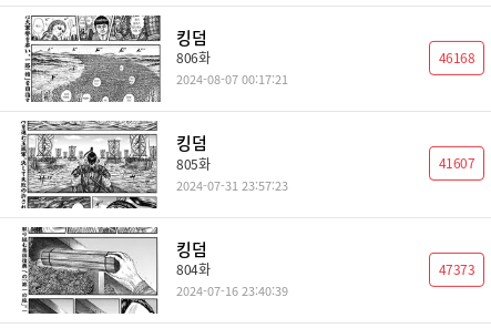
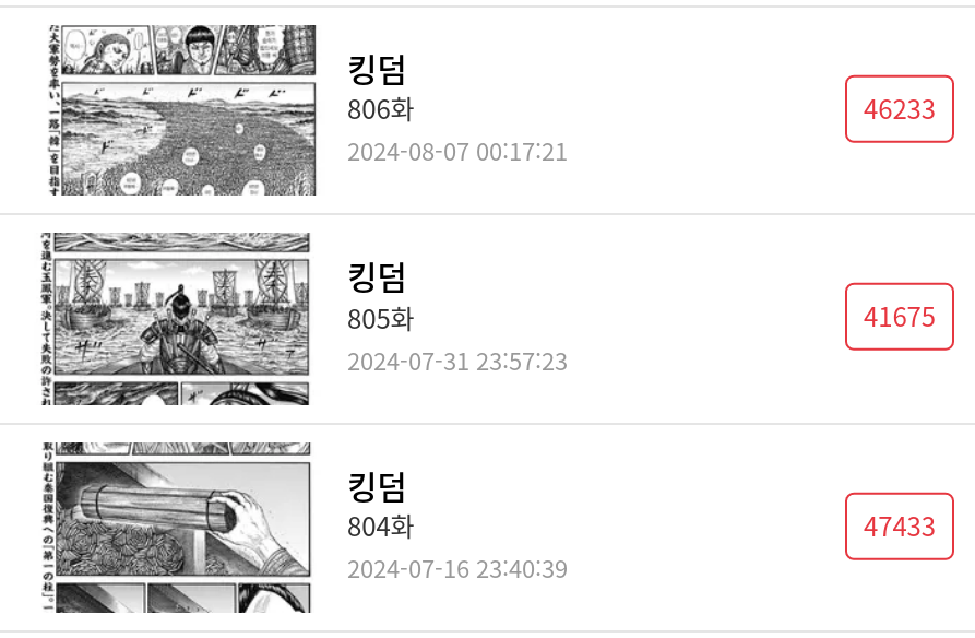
- 46168
+ 46233

- 41607
+ 41675

- 47373
+ 47433
